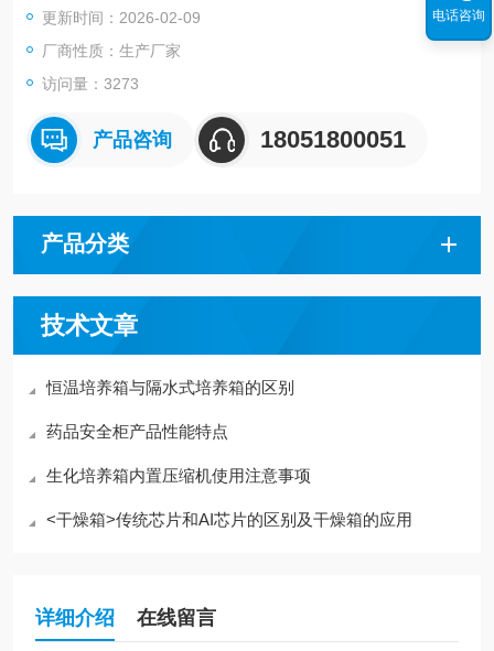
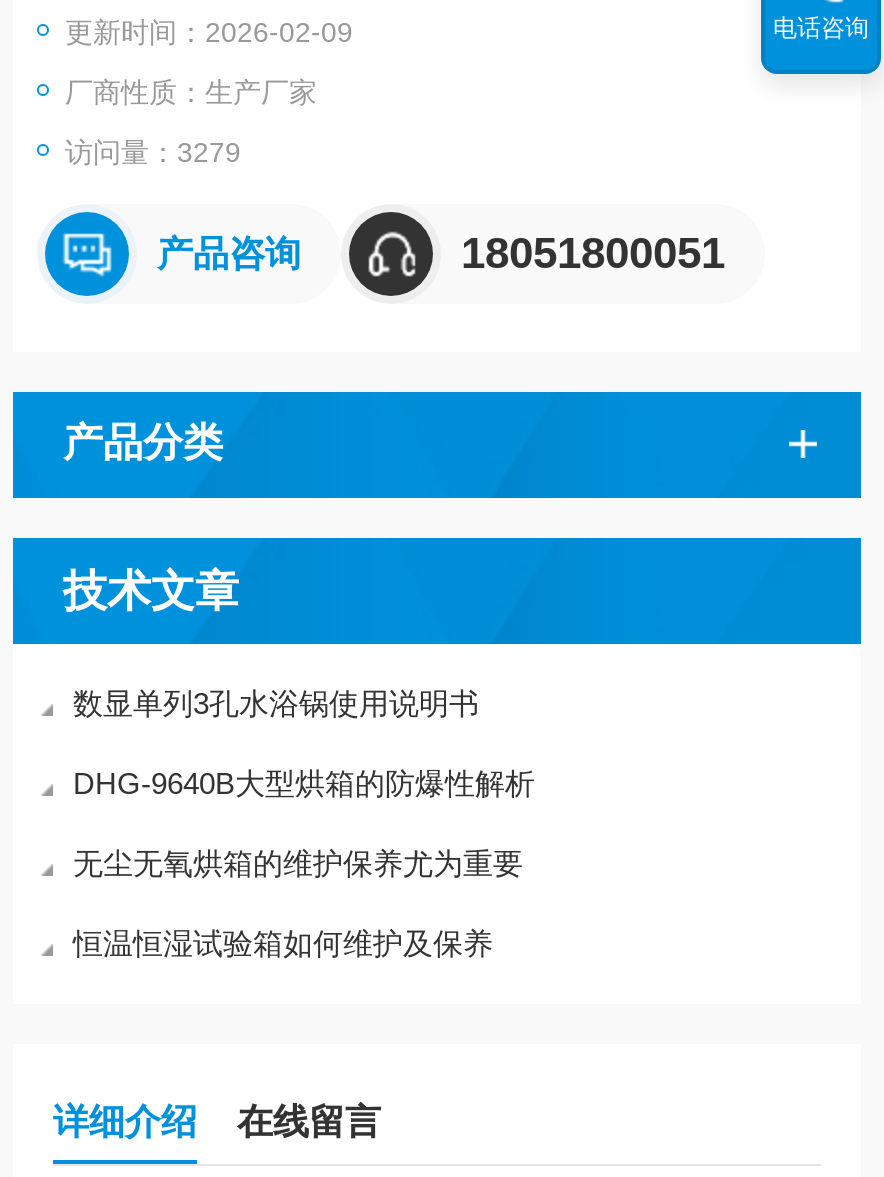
- 访问量：3273
+ 访问量：3279

- 恒温培养箱与隔水式培养箱的区别
+ 数显单列3孔水浴锅使用说明书

- 药品安全柜产品性能特点
+ DHG-9640B大型烘箱的防爆性解析

- 生化培养箱内置压缩机使用注意事项
+ 无尘无氧烘箱的维护保养尤为重要

- <干燥箱>传统芯片和AI芯片的区别及干燥箱的应用
+ 恒温恒湿试验箱如何维护及保养
